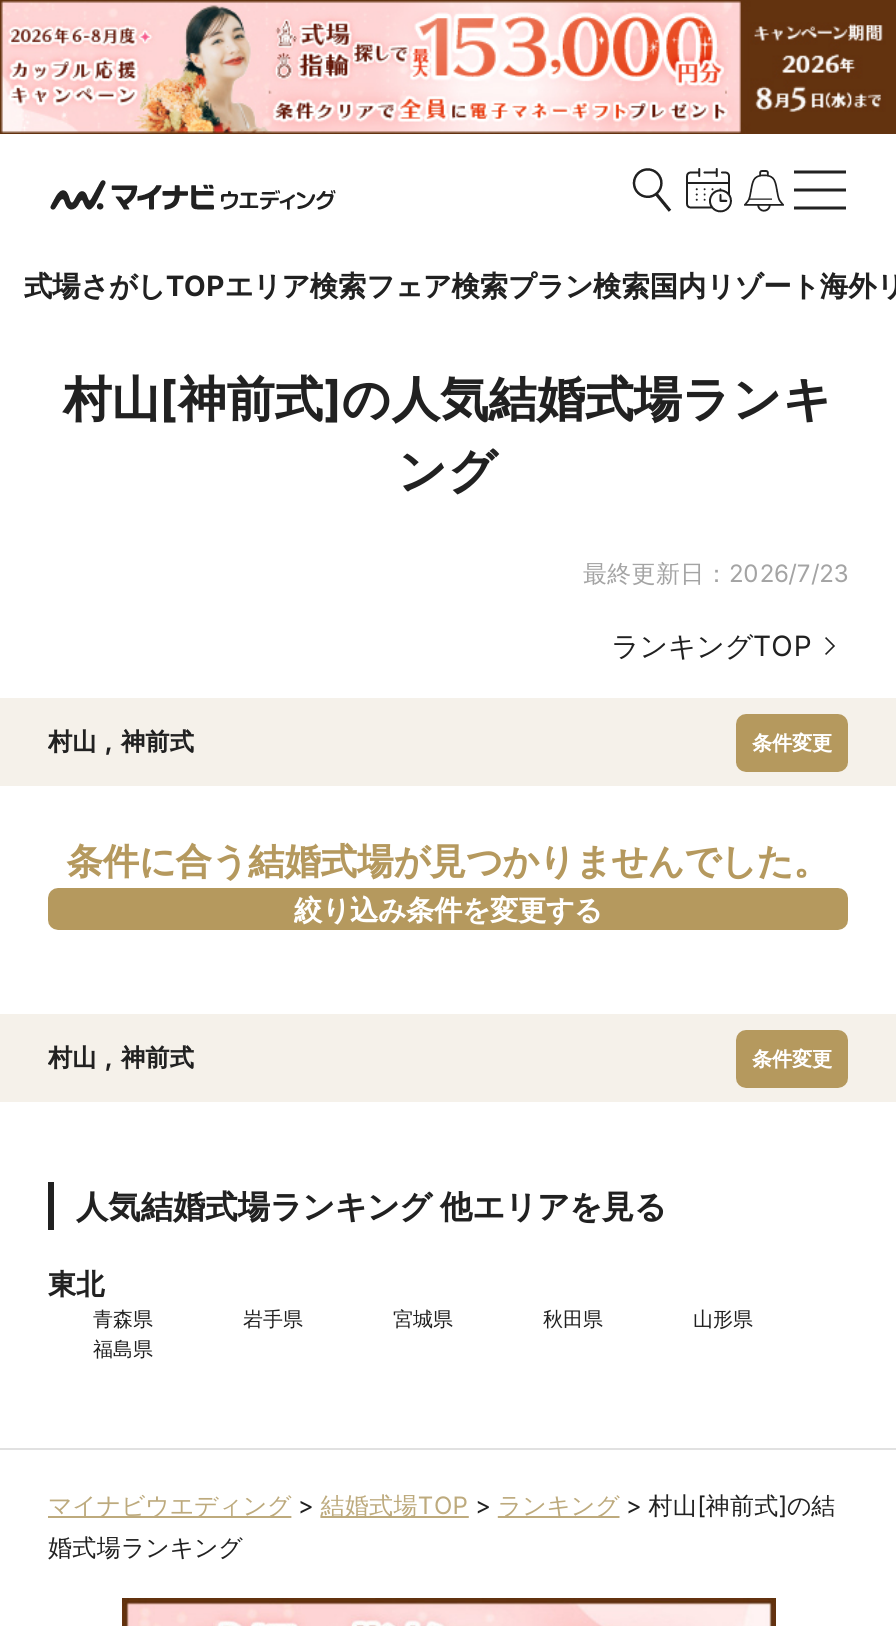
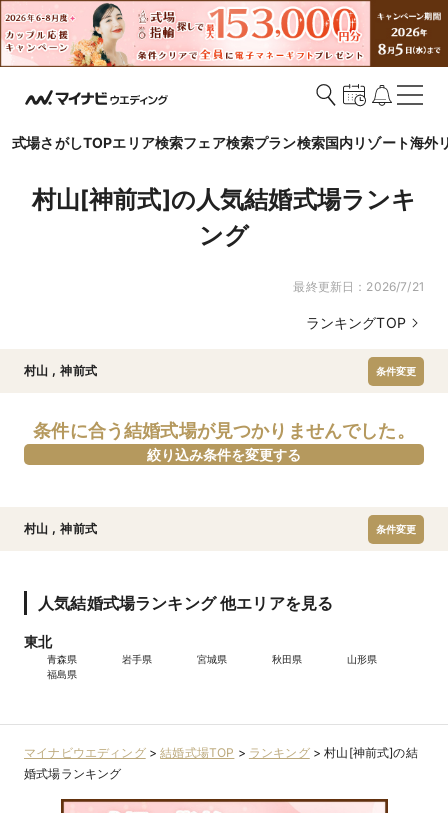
- 最終更新日：2026/7/23
+ 最終更新日：2026/7/21
